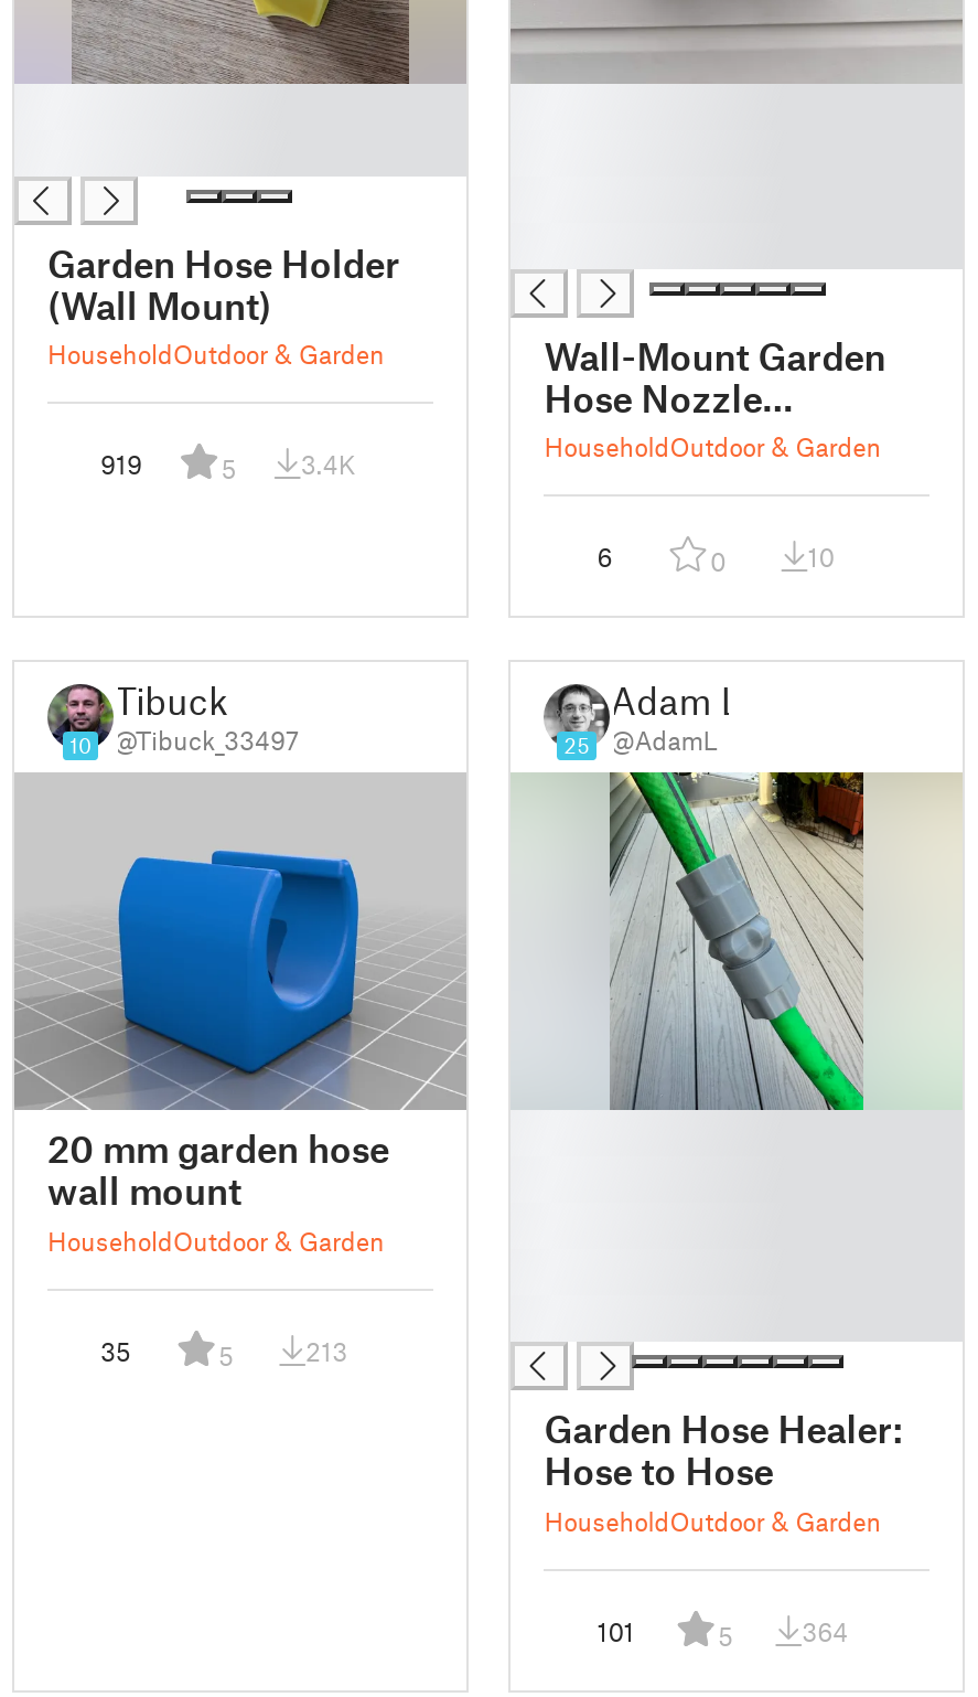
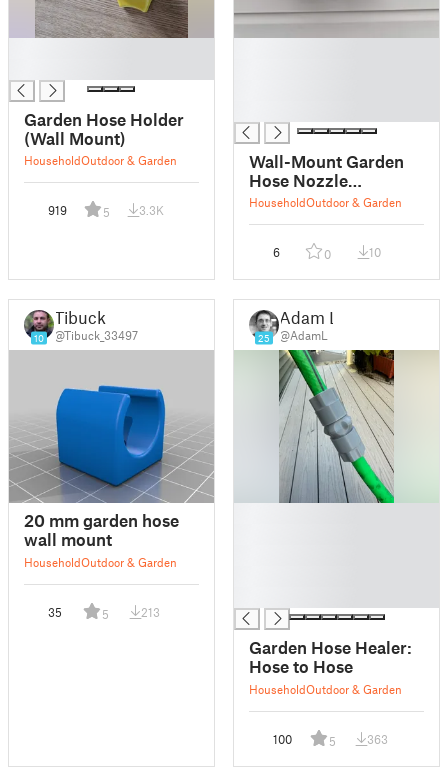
- 3.4K
+ 3.3K

- 101
+ 100

- 364
+ 363
